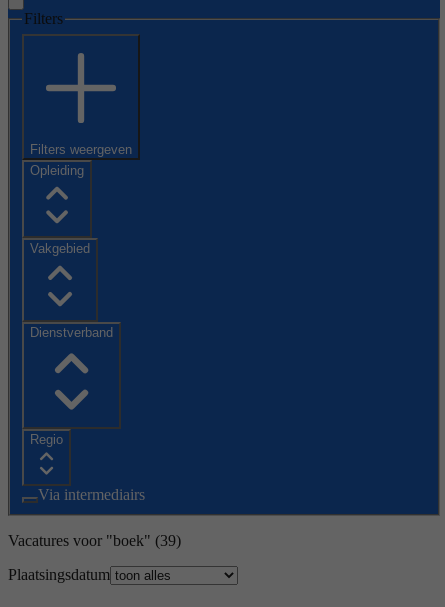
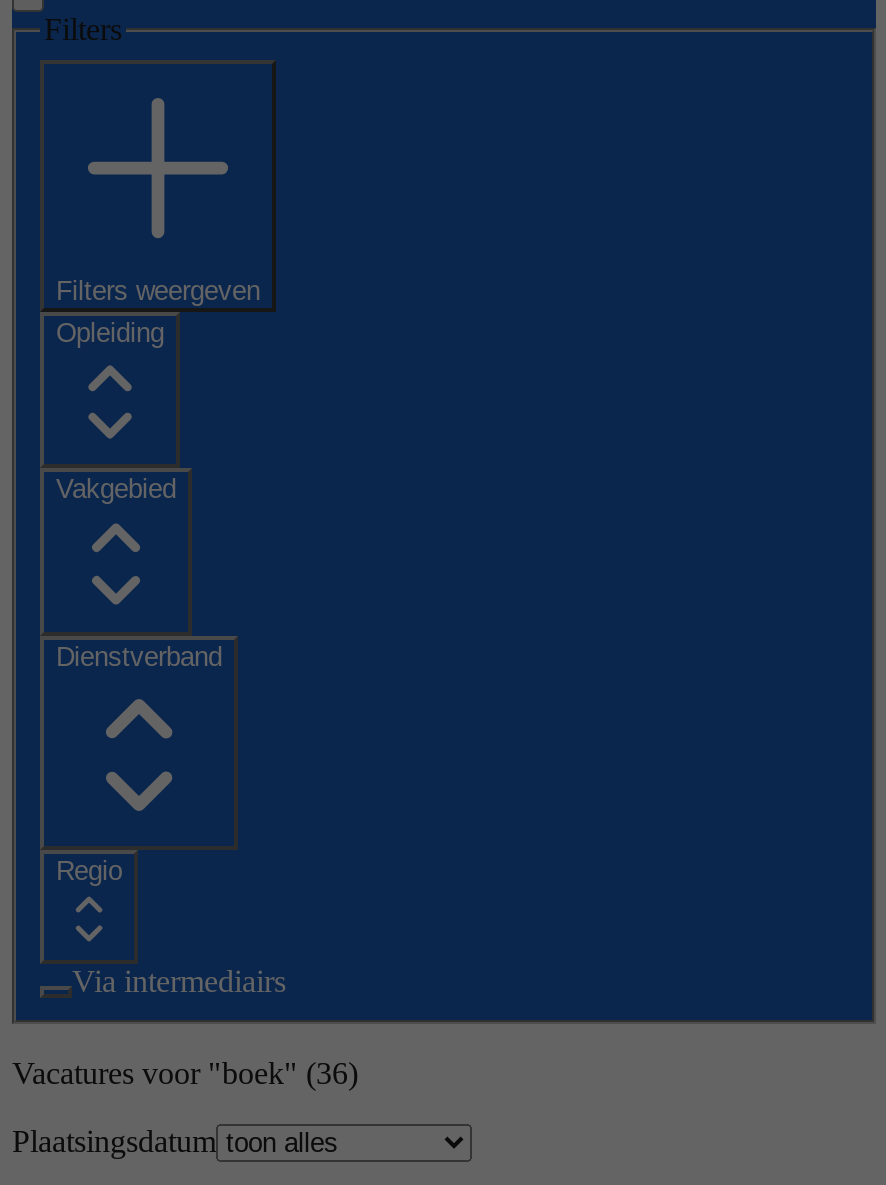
- Vacatures voor "boek" (39)
+ Vacatures voor "boek" (36)
